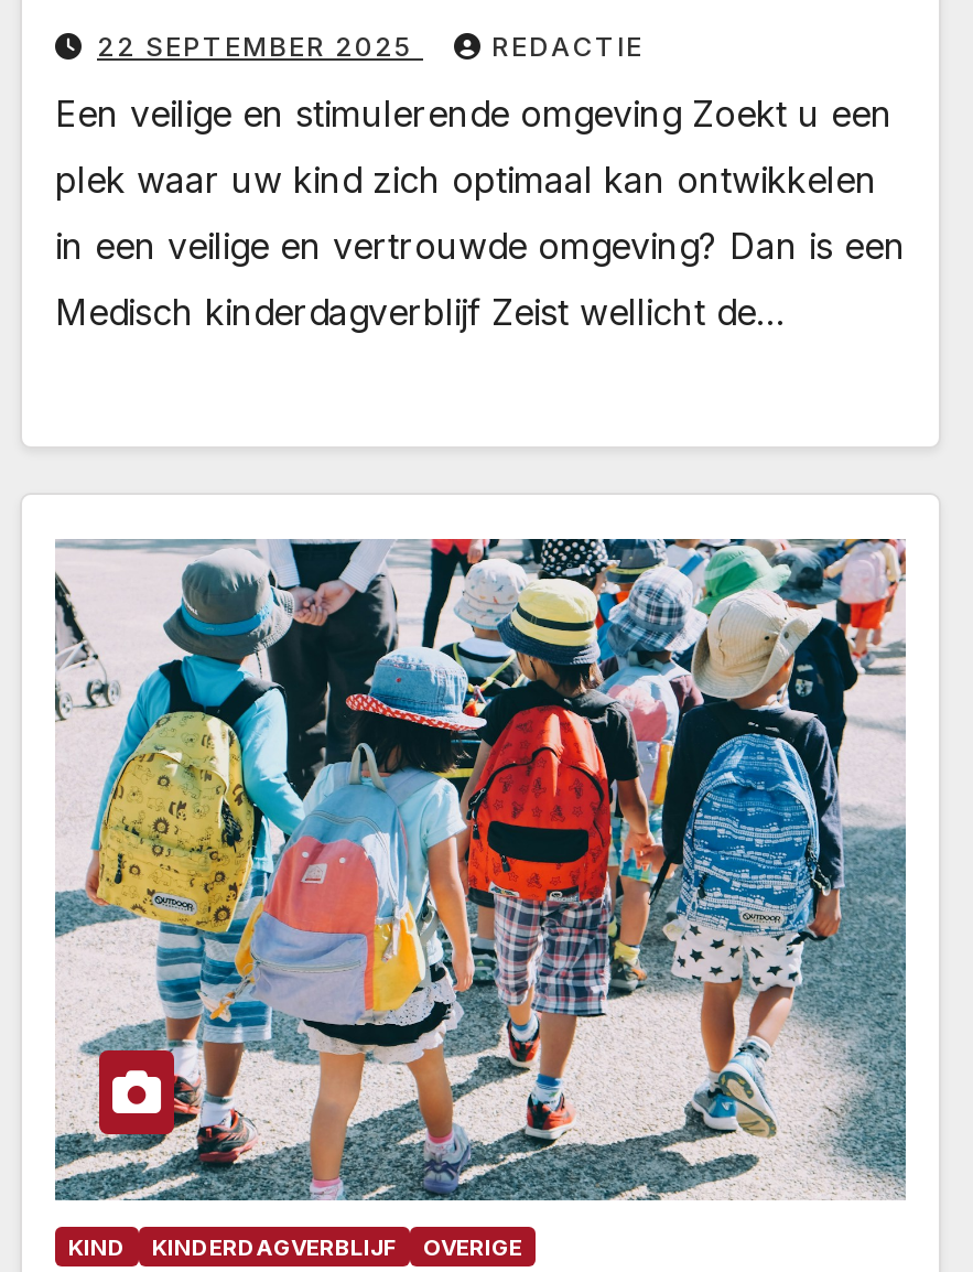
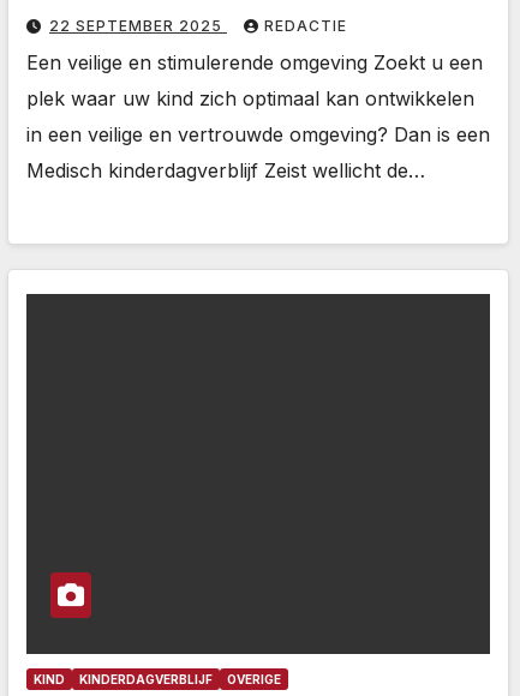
- [image]
